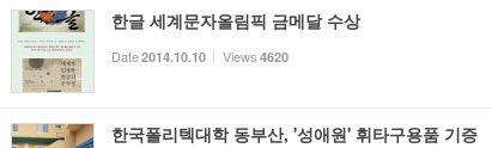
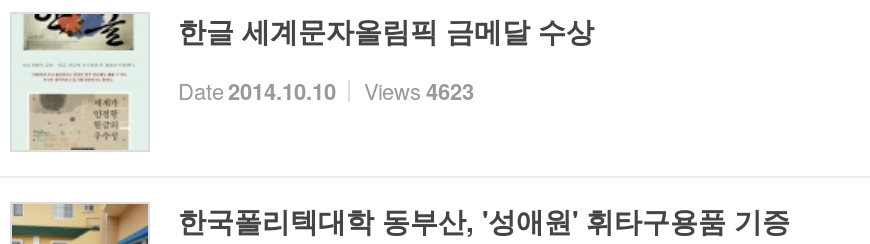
- Date 2014.10.10 Views 4620
+ Date 2014.10.10 Views 4623
